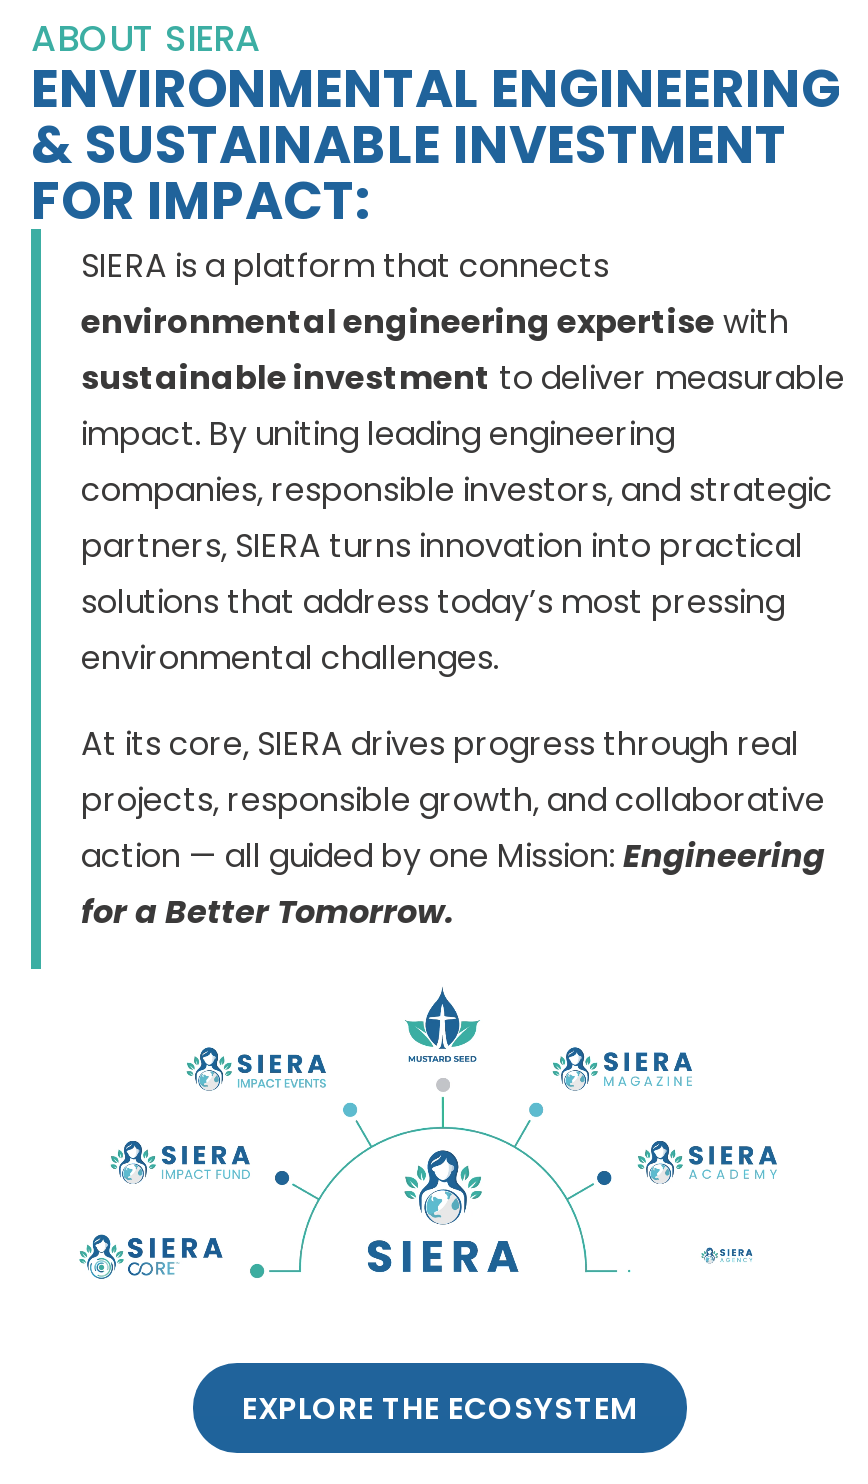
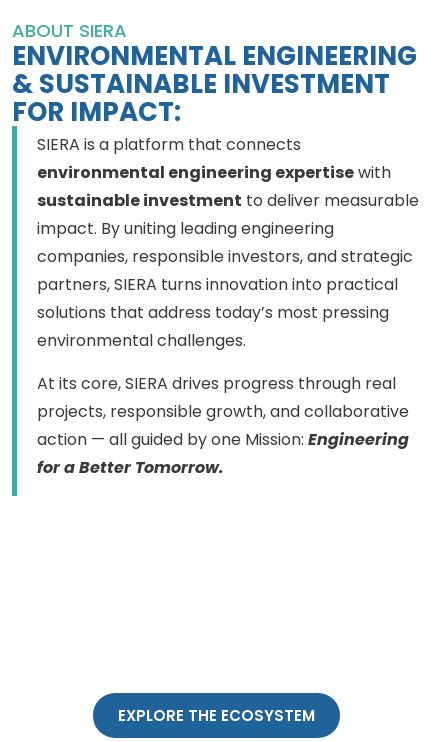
- [image]
